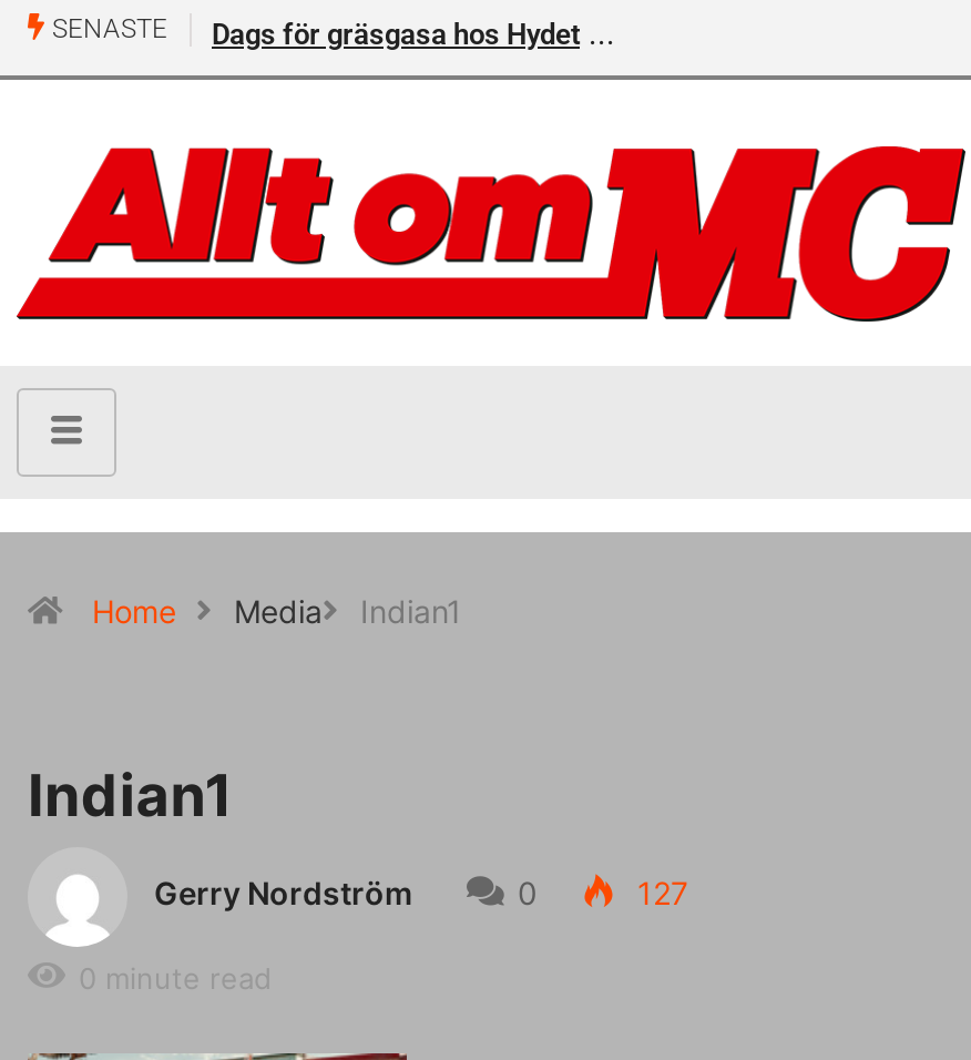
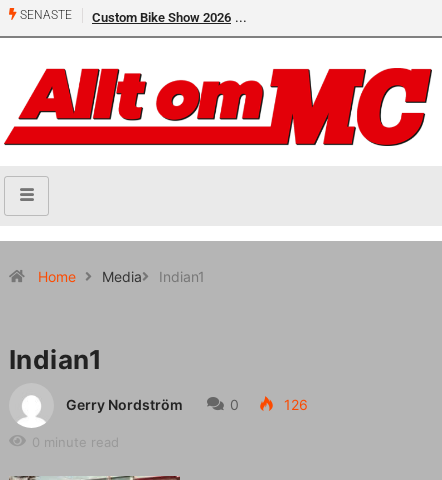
- Dags för gräsgasa hos Hydet
+ Custom Bike Show 2026

- 127
+ 126
